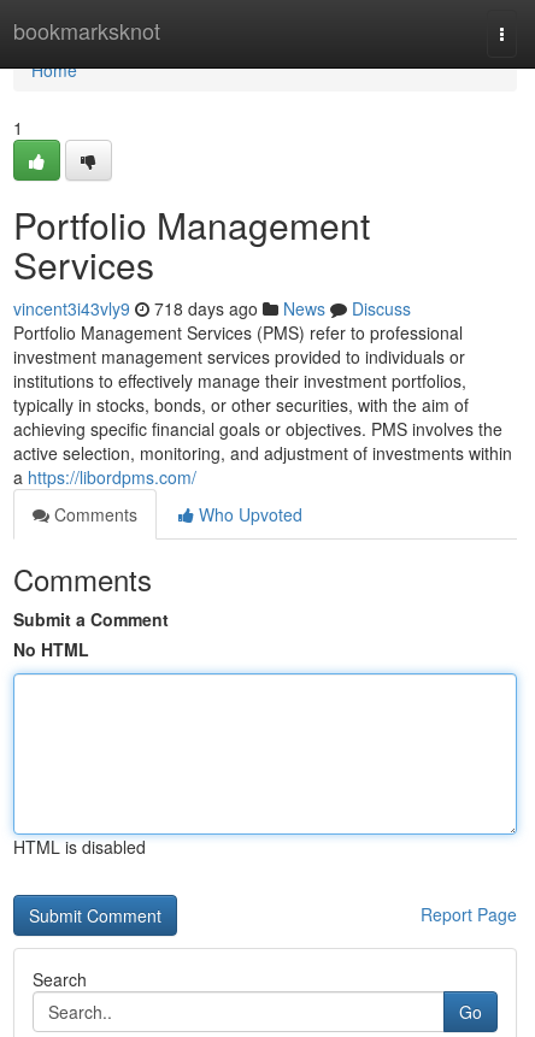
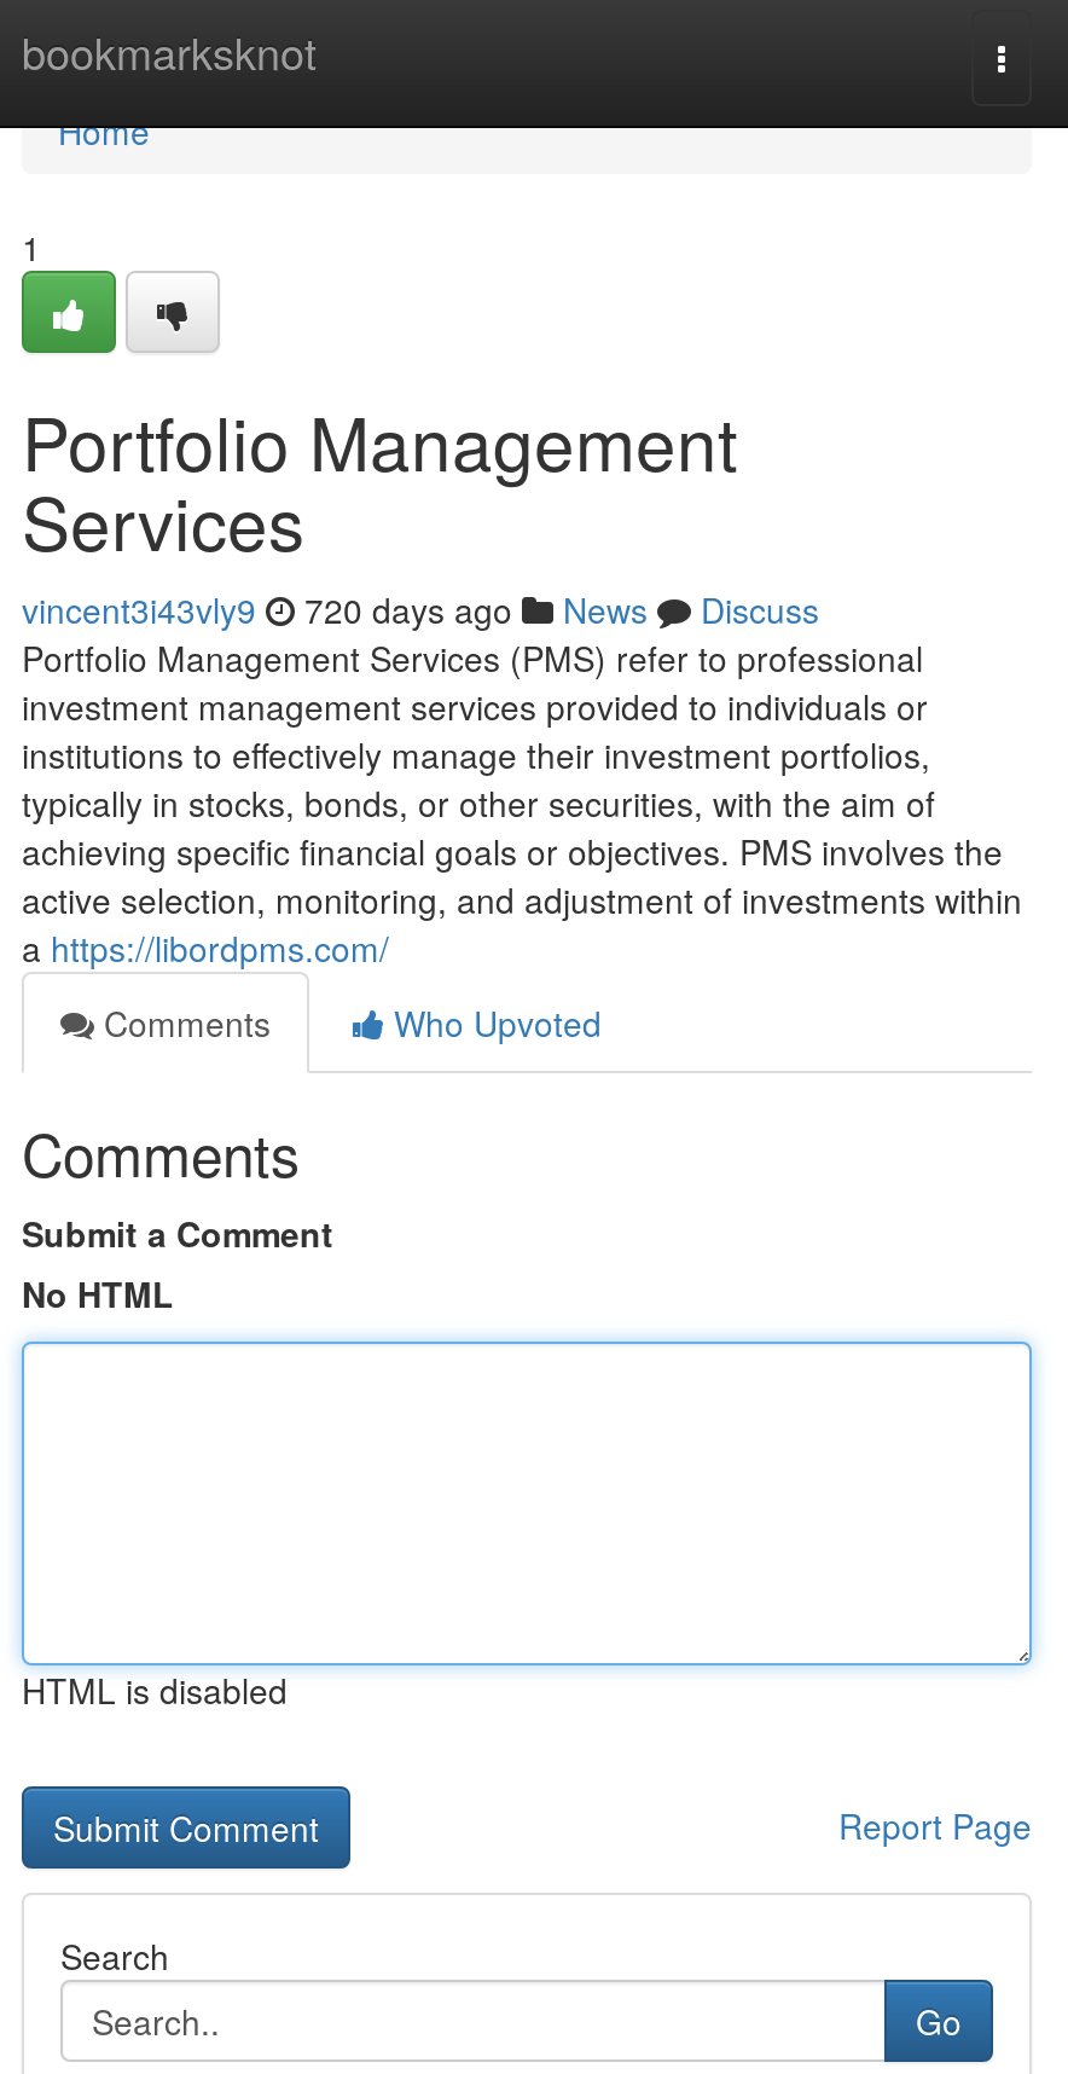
- vincent3i43vly9 718 days ago News Discuss
+ vincent3i43vly9 720 days ago News Discuss
